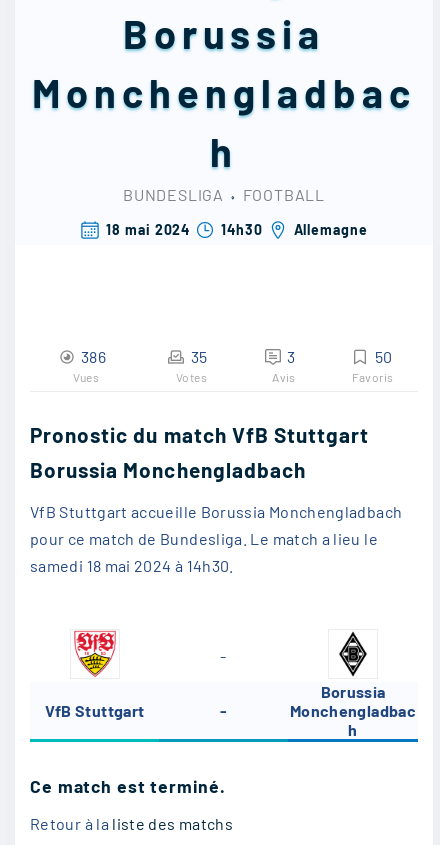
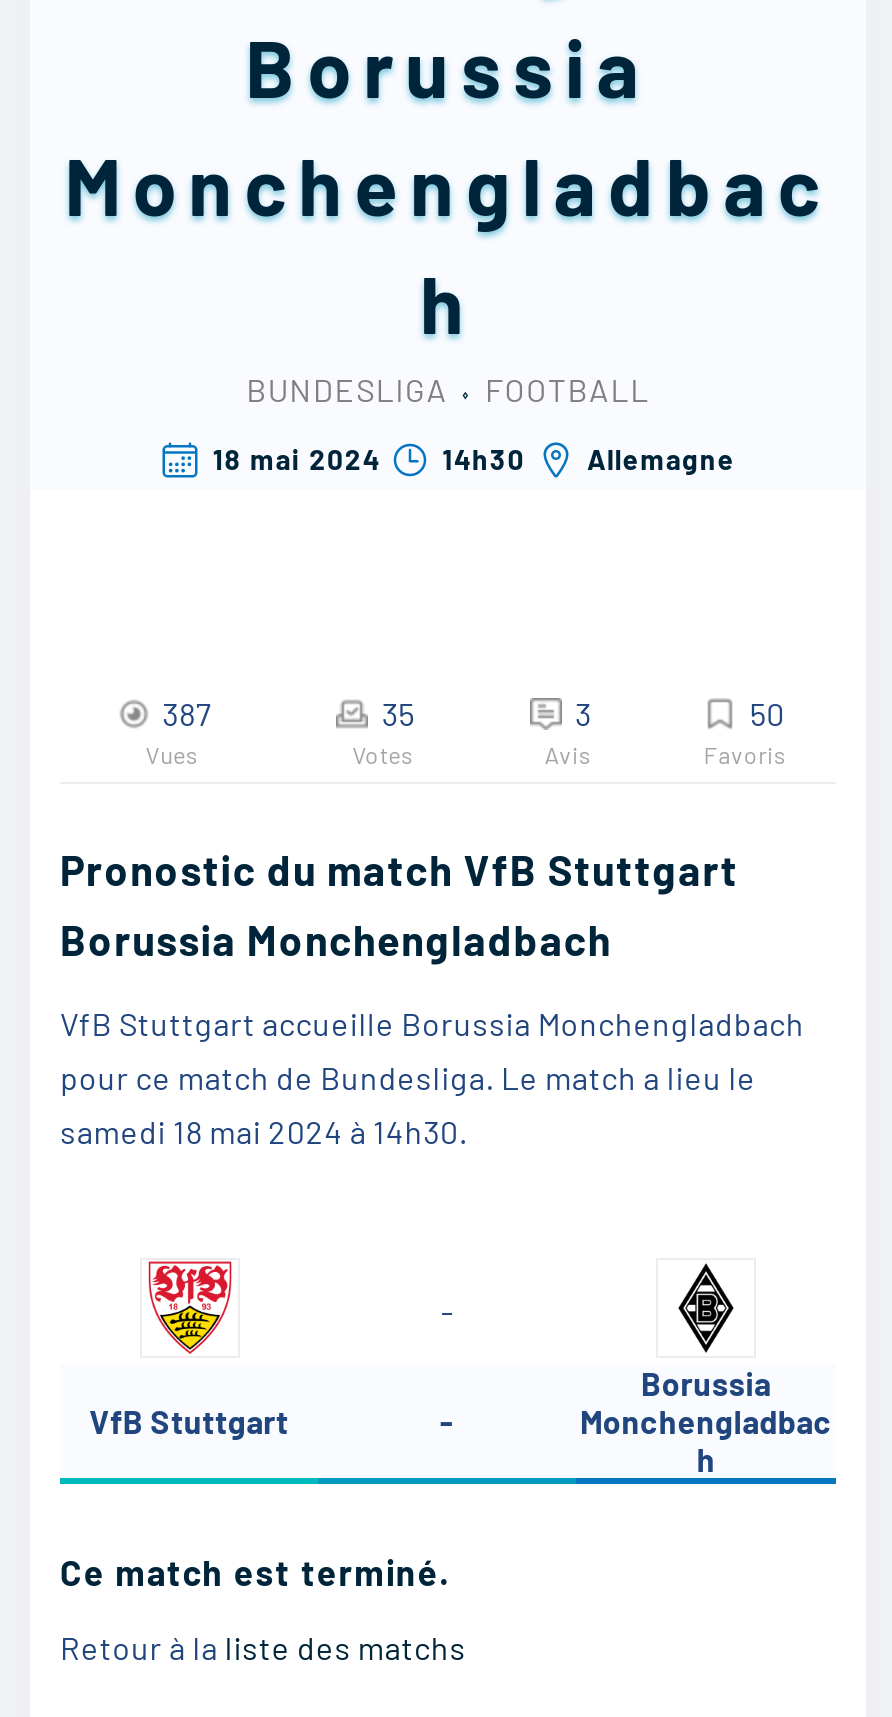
- 386
+ 387
